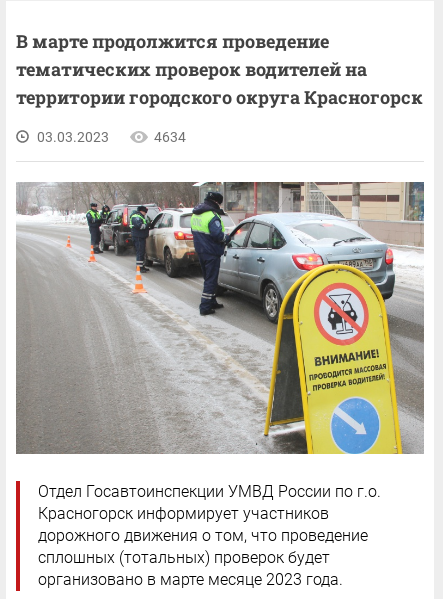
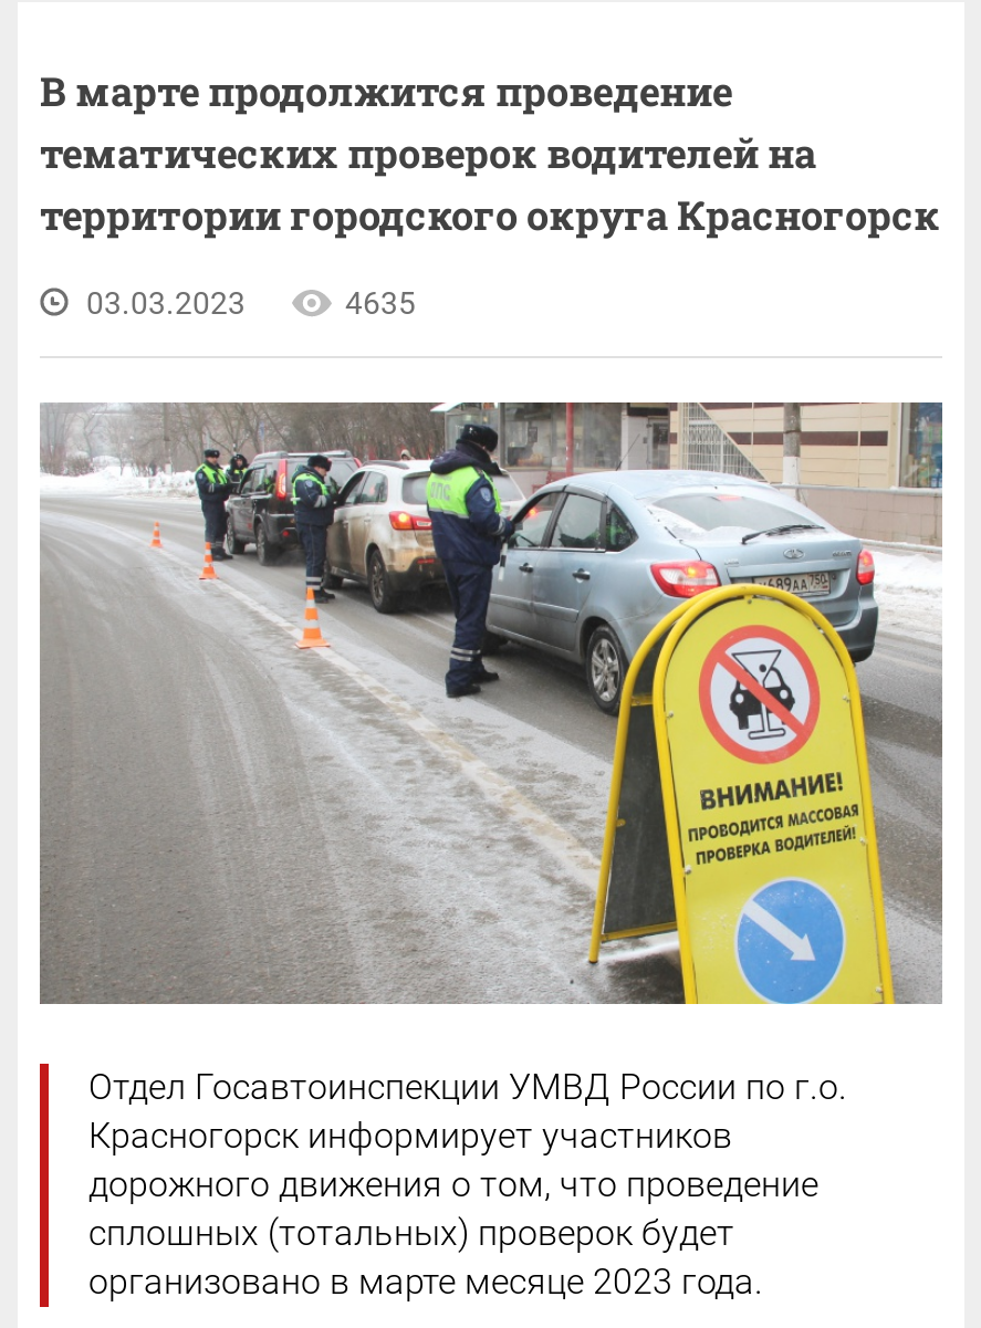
- 4634
+ 4635
